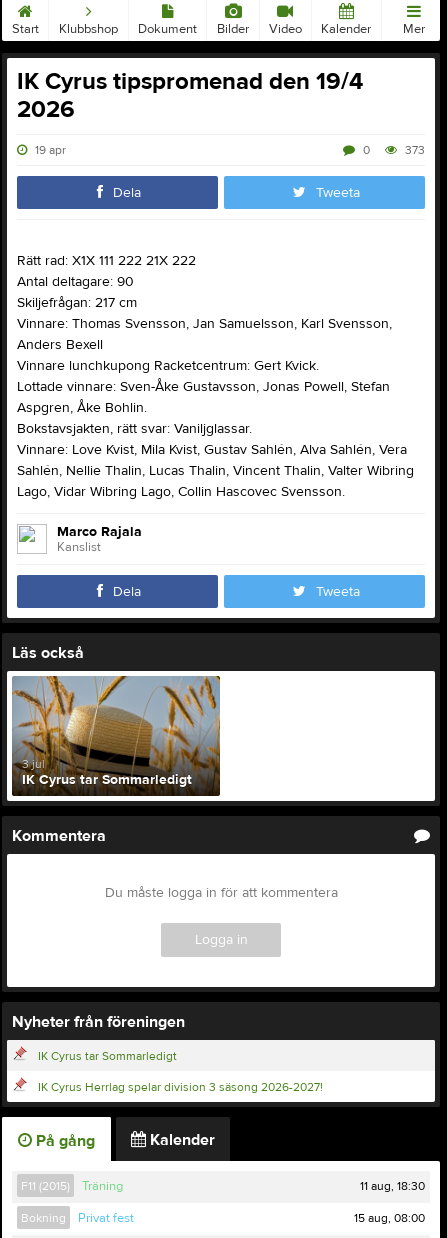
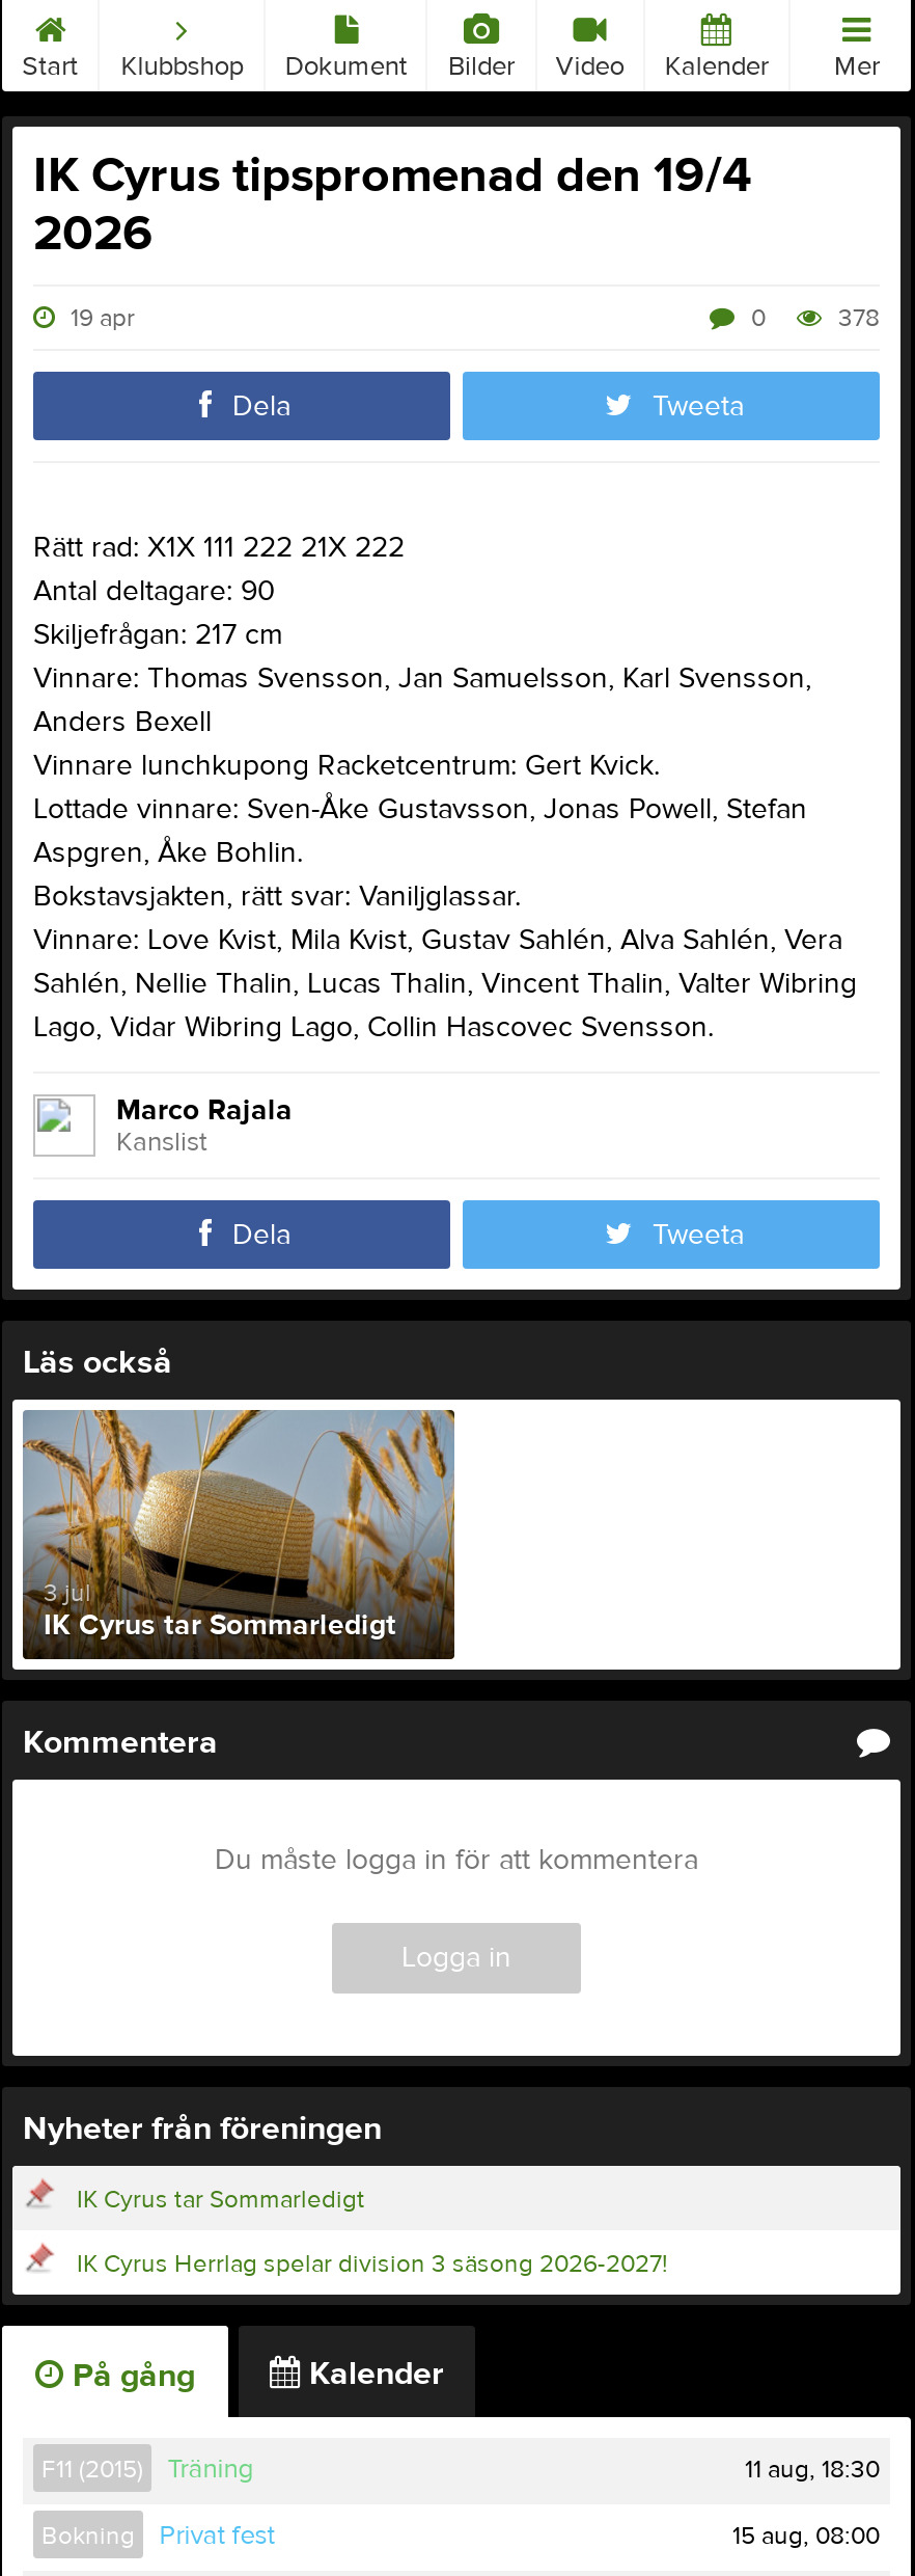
- 0 373
+ 0 378
